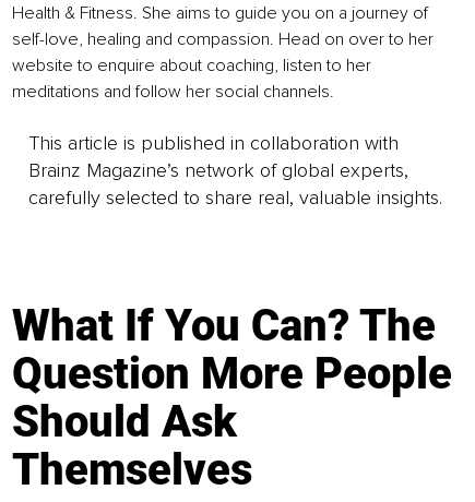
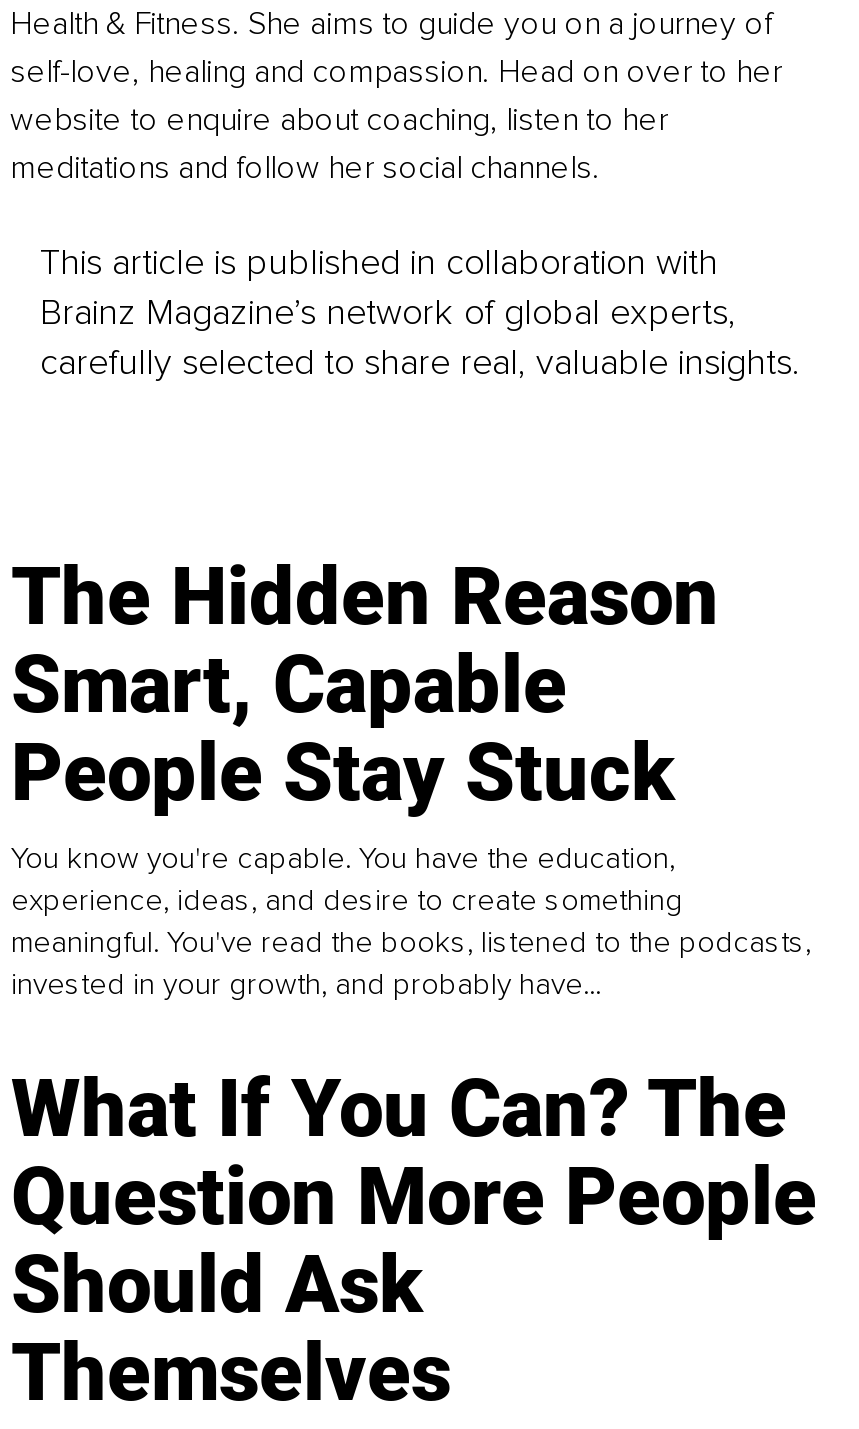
+ The Hidden Reason
+ Smart, Capable
+ People Stay Stuck
+ You know you're capable. You have the education,
+ experience, ideas, and desire to create something
+ meaningful. You've read the books, listened to the podcasts,
+ invested in your growth, and probably have...
